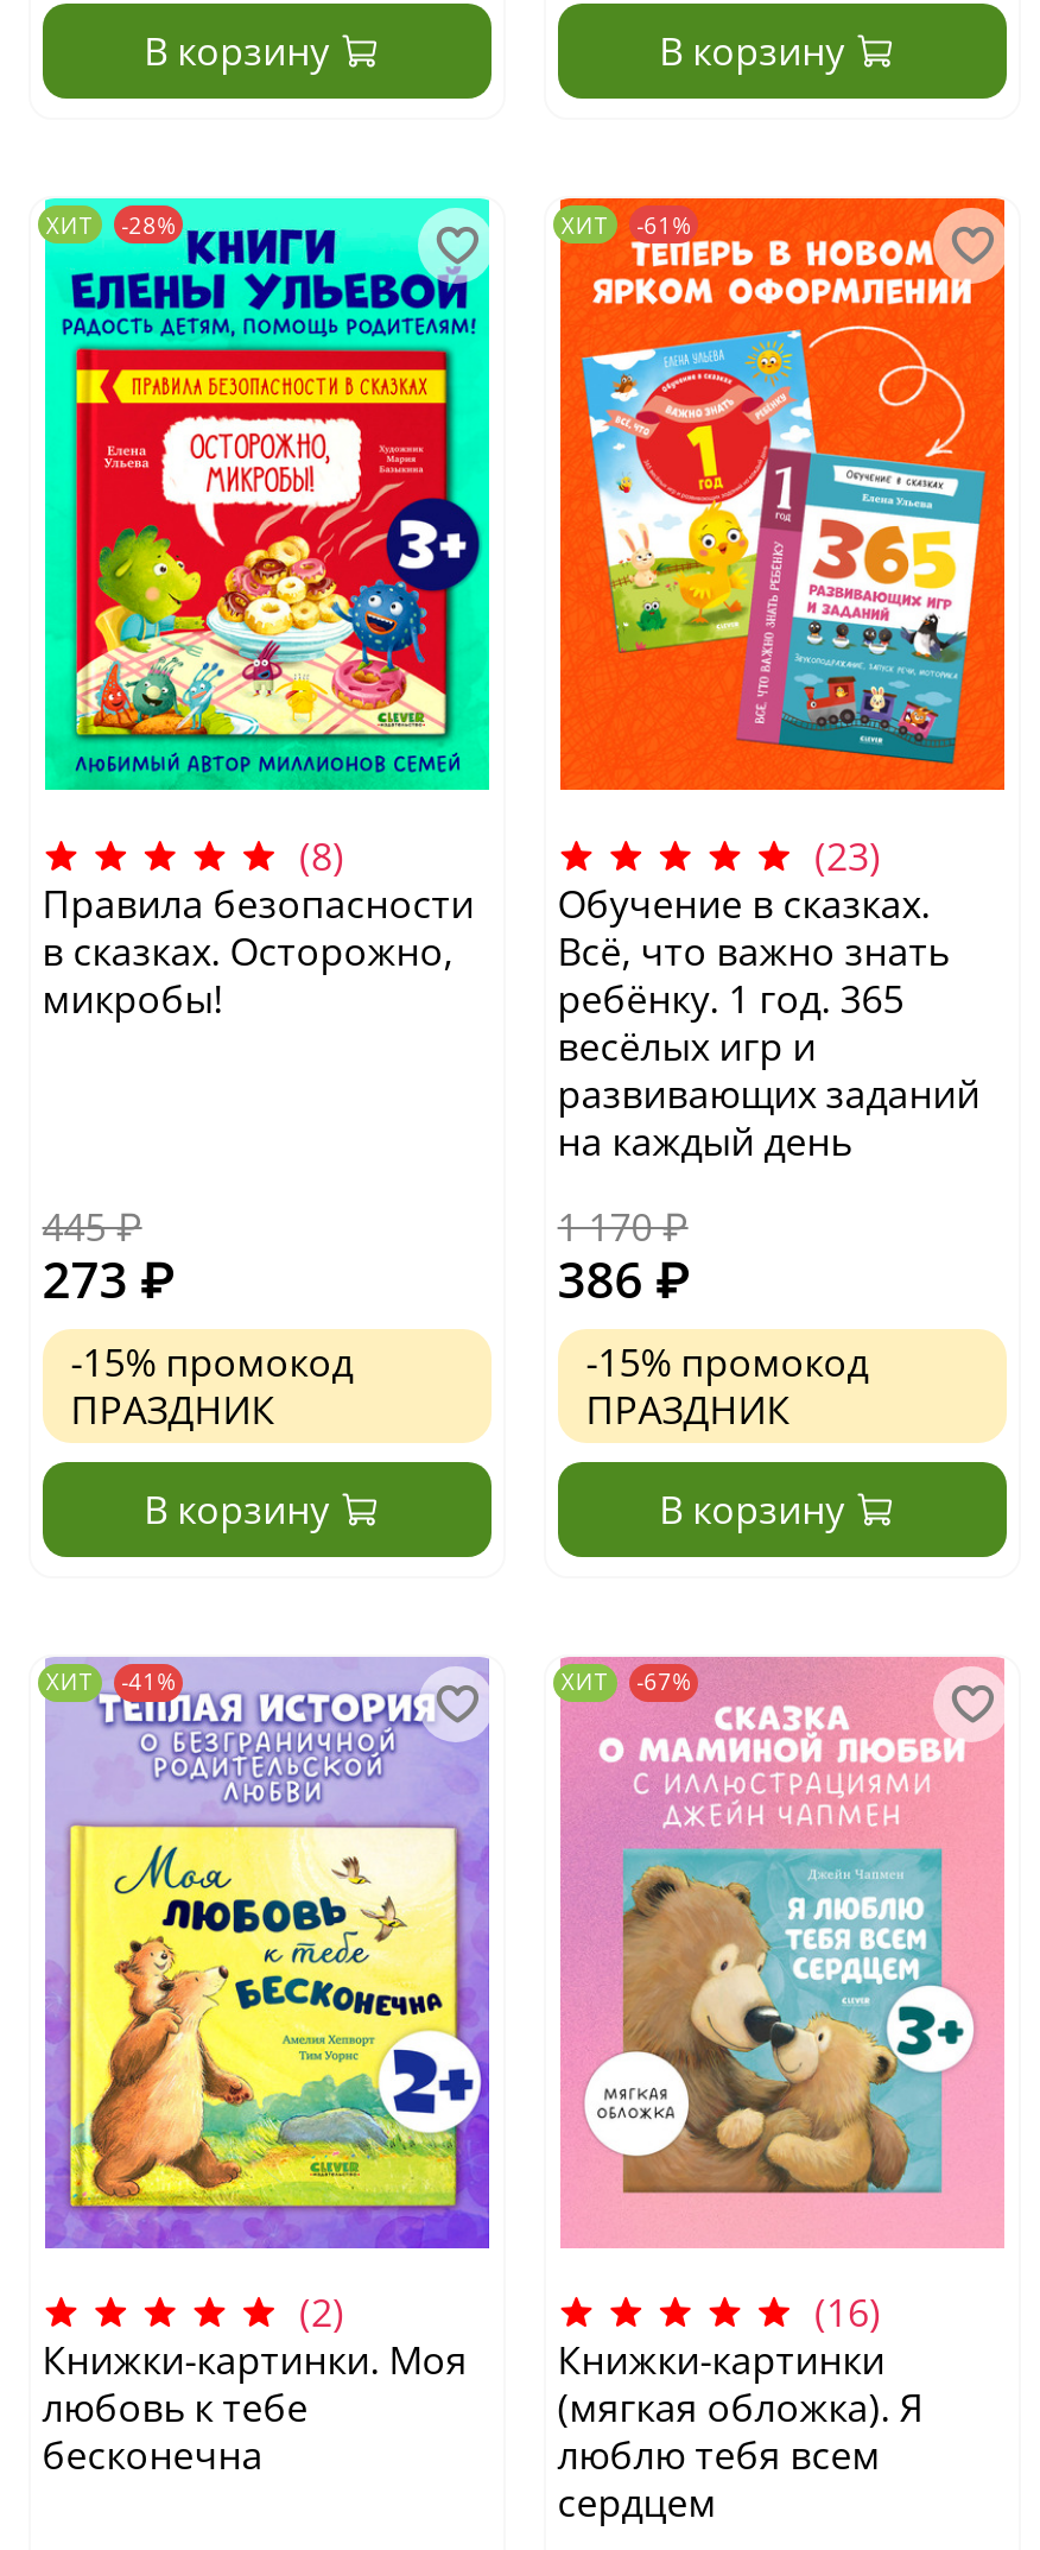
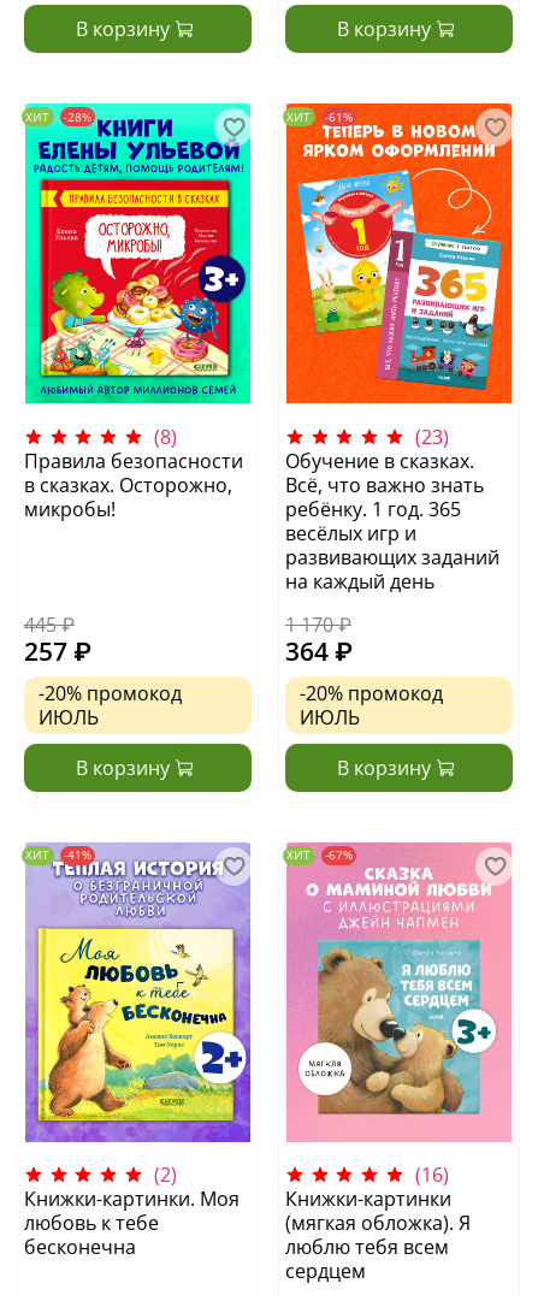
- 273 ₽
- -15% промокод
- ПРАЗДНИК
+ 257 ₽
+ -20% промокод
+ ИЮЛЬ

- 386 ₽
- -15% промокод
- ПРАЗДНИК
+ 364 ₽
+ -20% промокод
+ ИЮЛЬ
